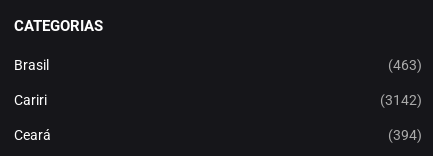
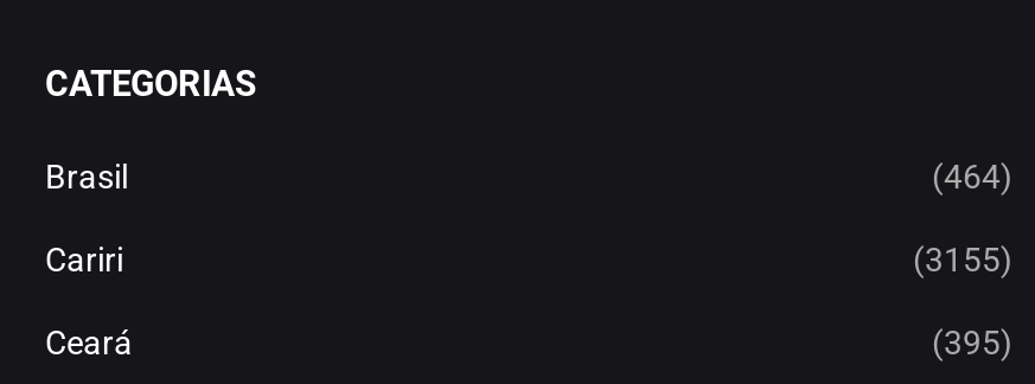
- (463)
+ (464)

- (3142)
+ (3155)

- (394)
+ (395)
